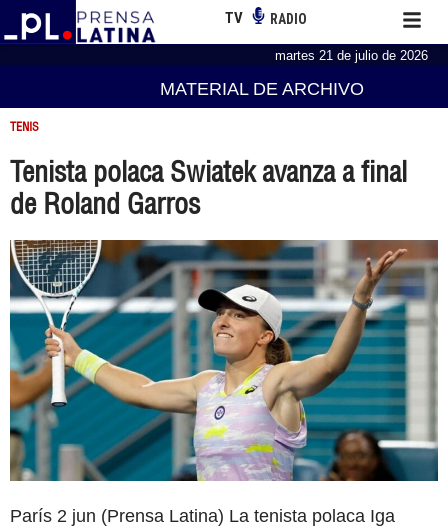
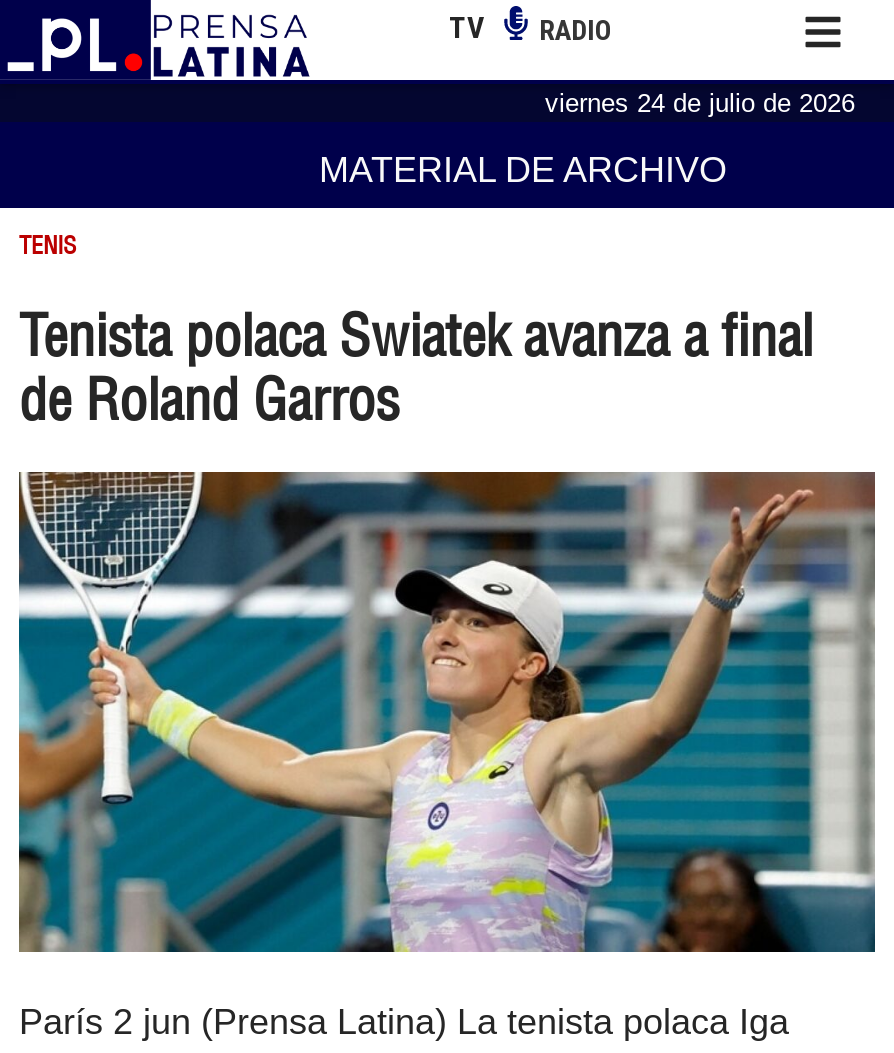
- martes 21 de julio de 2026
+ viernes 24 de julio de 2026
